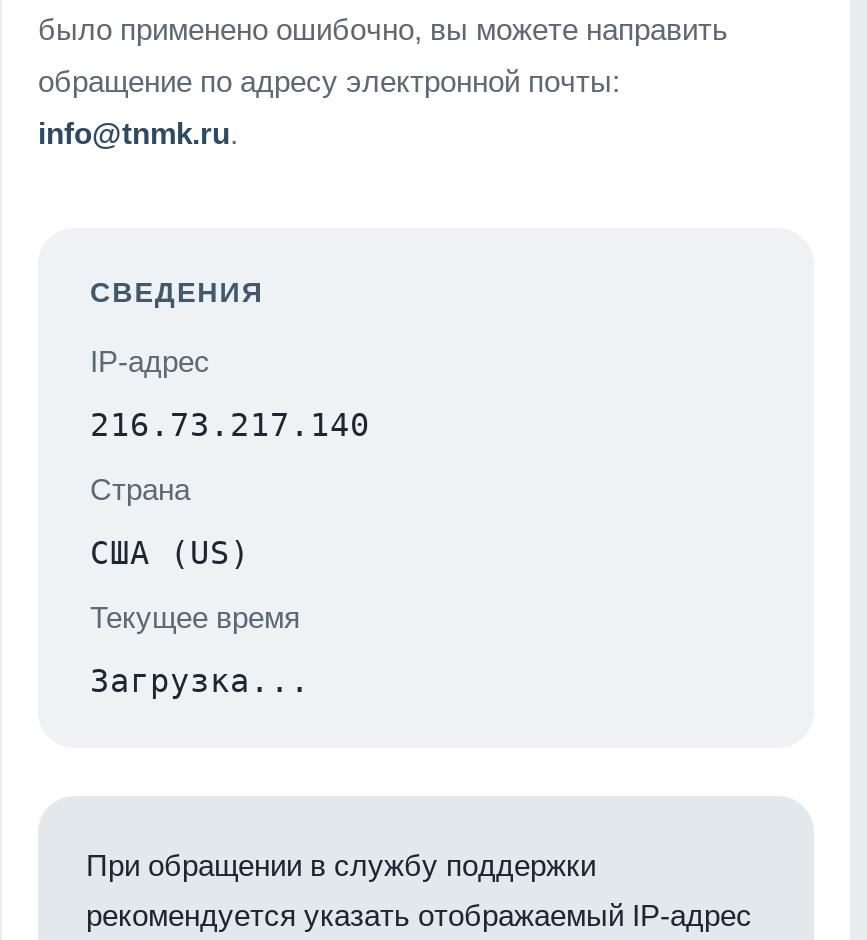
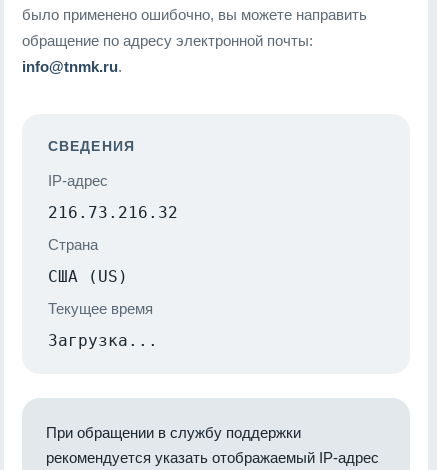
- 216.73.217.140
+ 216.73.216.32
